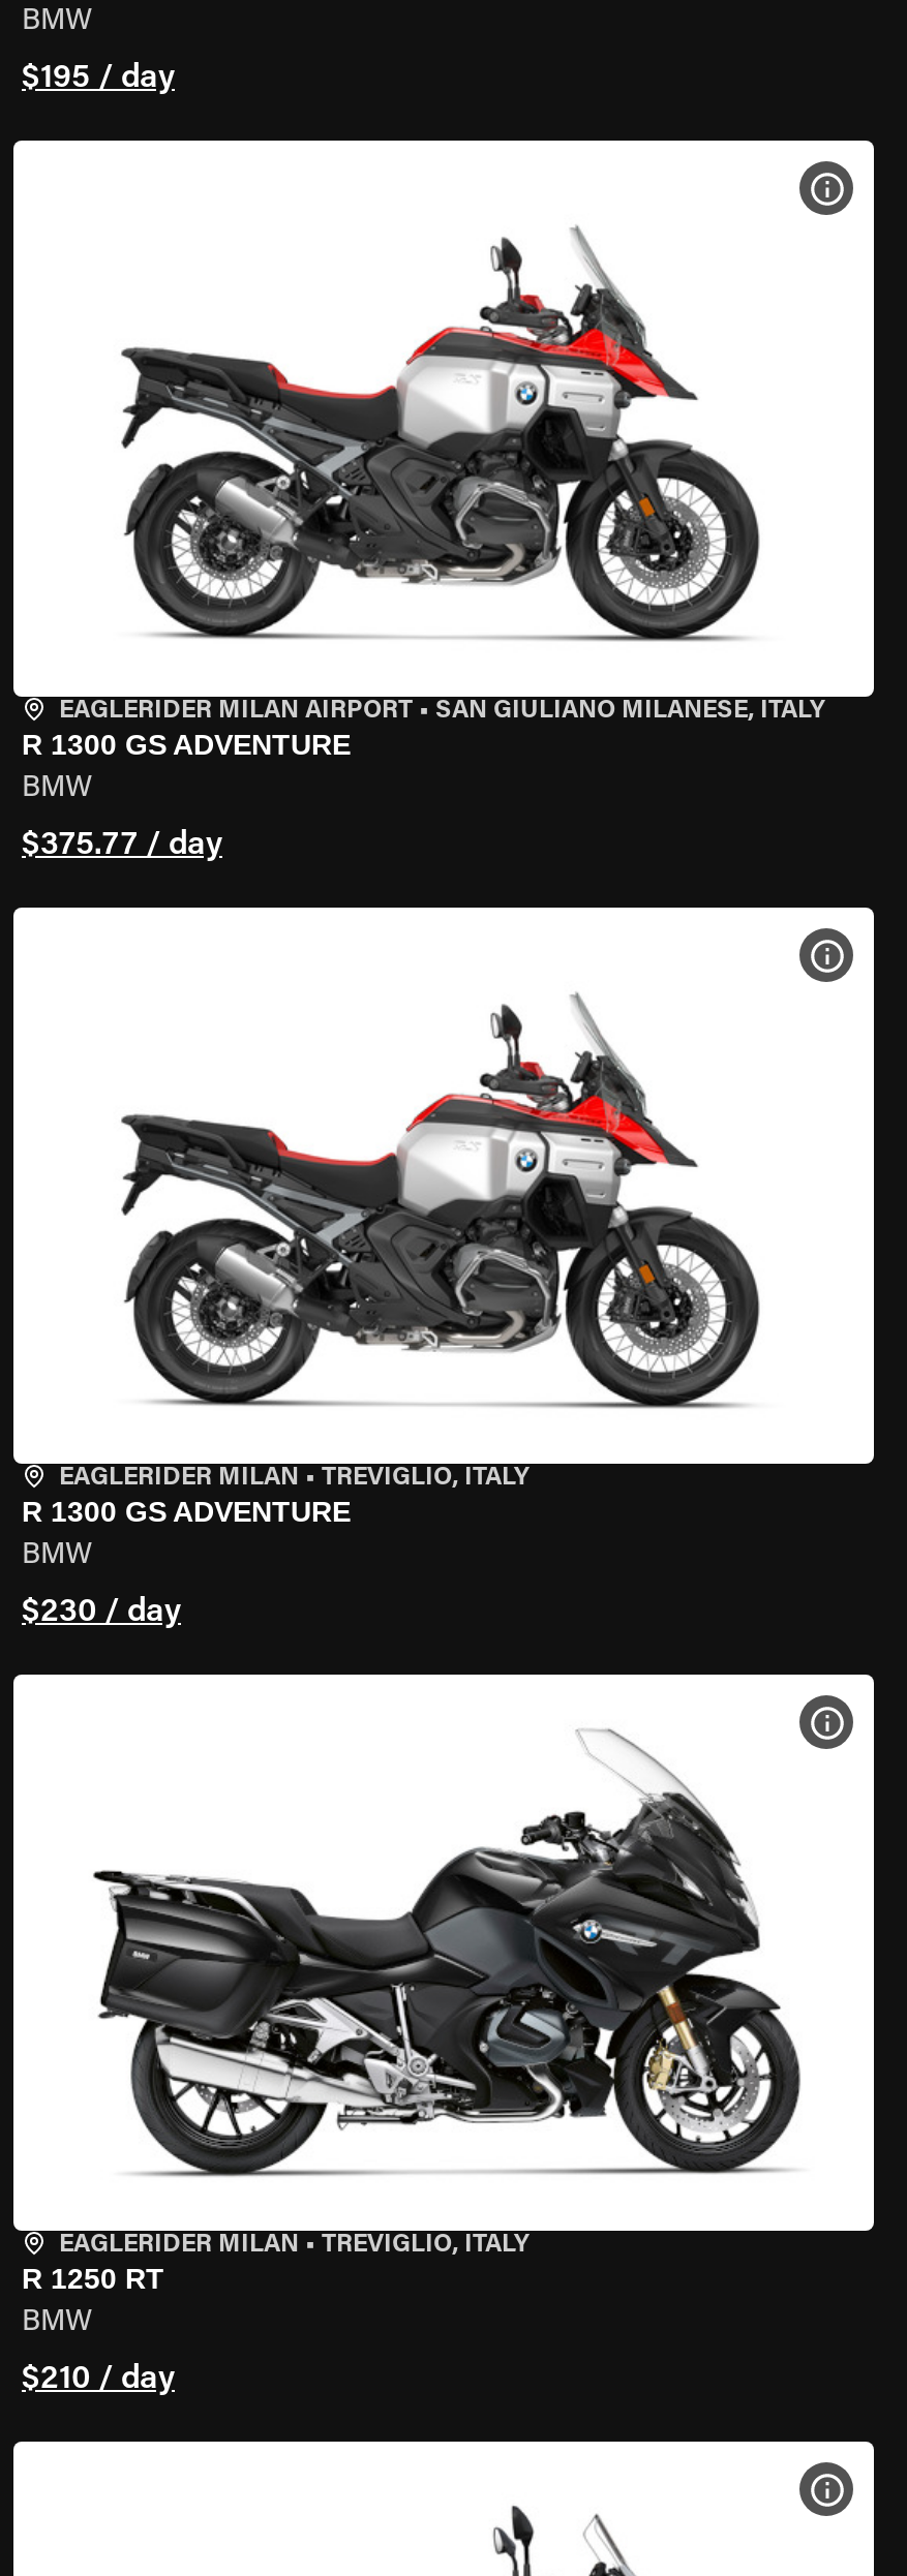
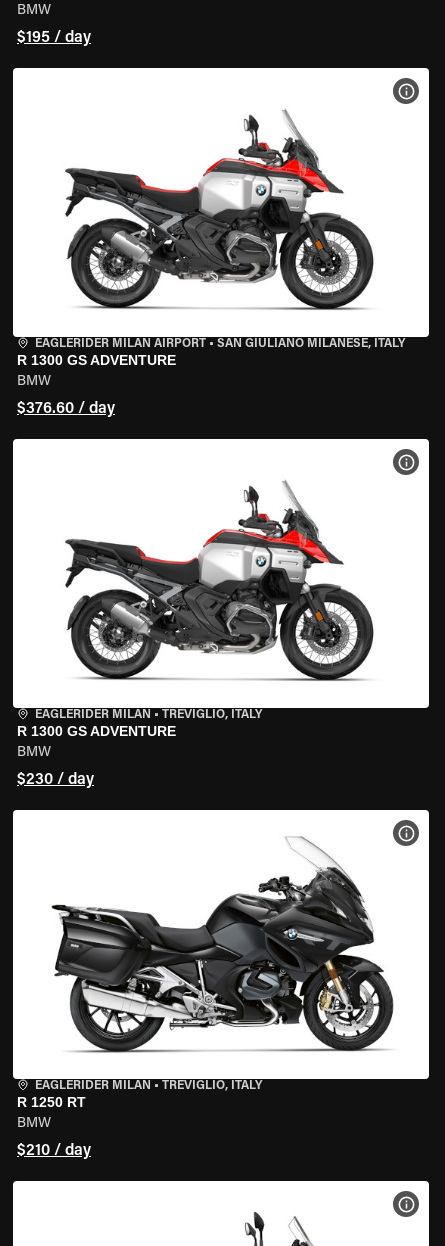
- $375.77 / day
+ $376.60 / day
